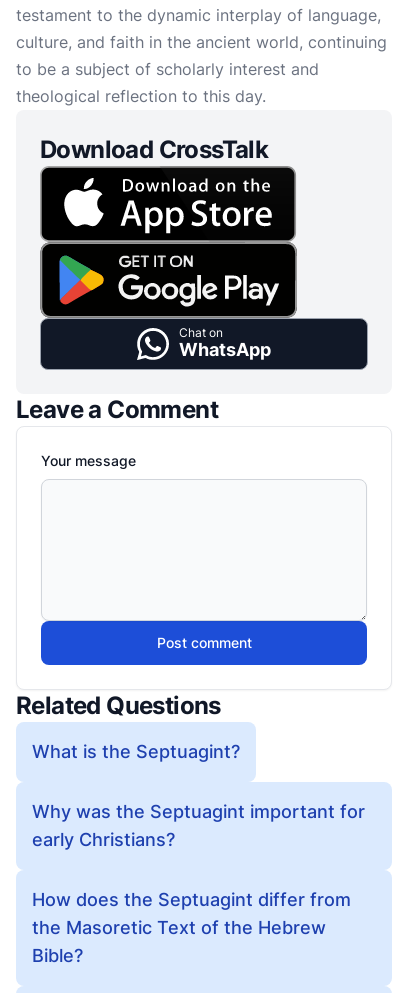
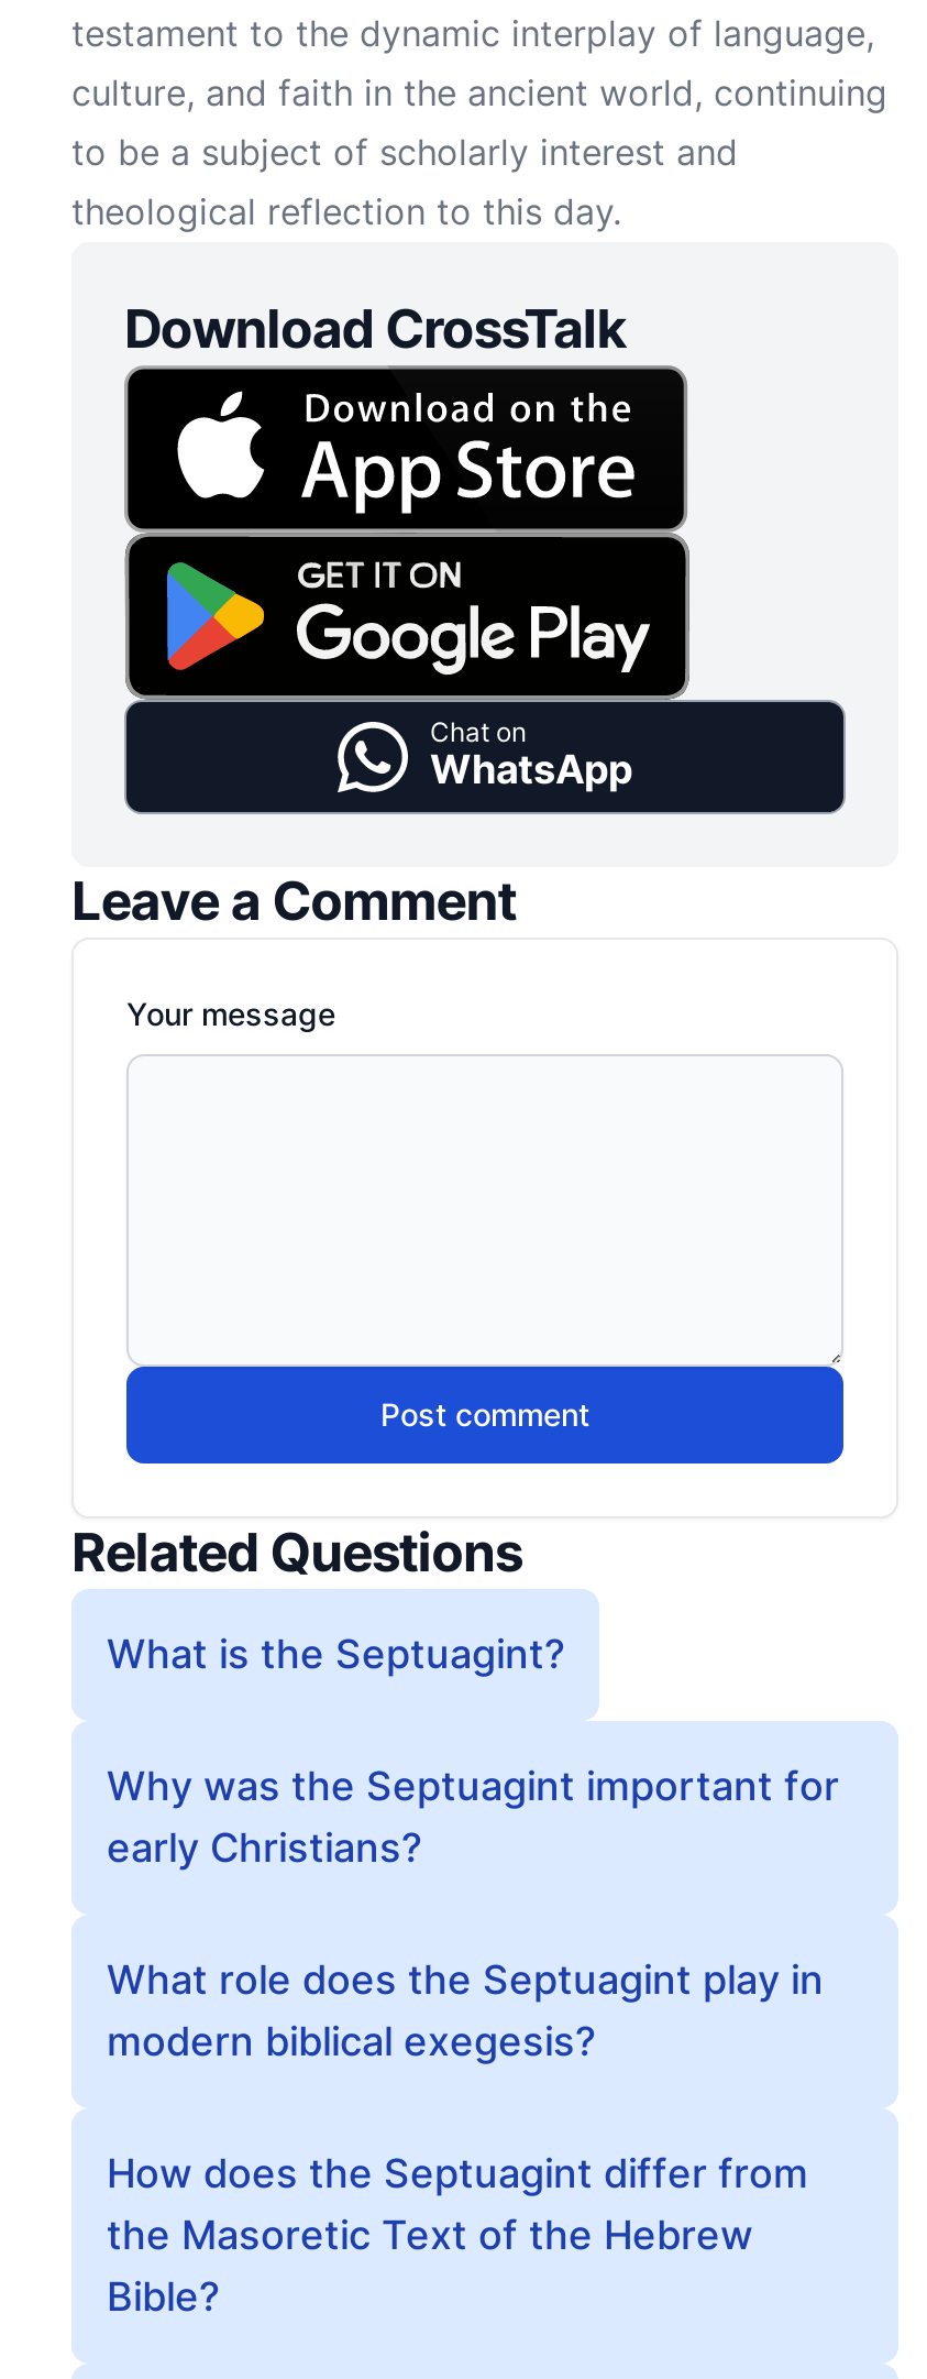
+ What role does the Septuagint play in
+ modern biblical exegesis?
